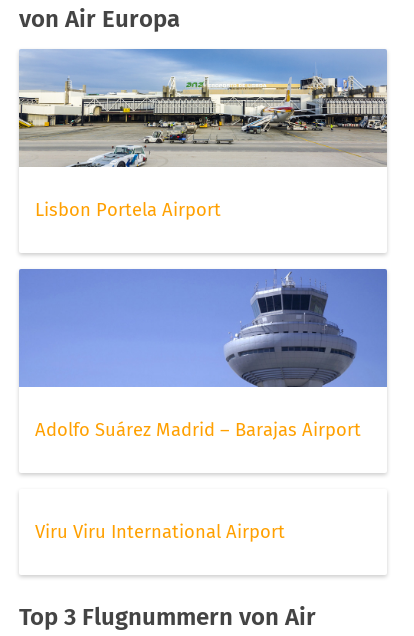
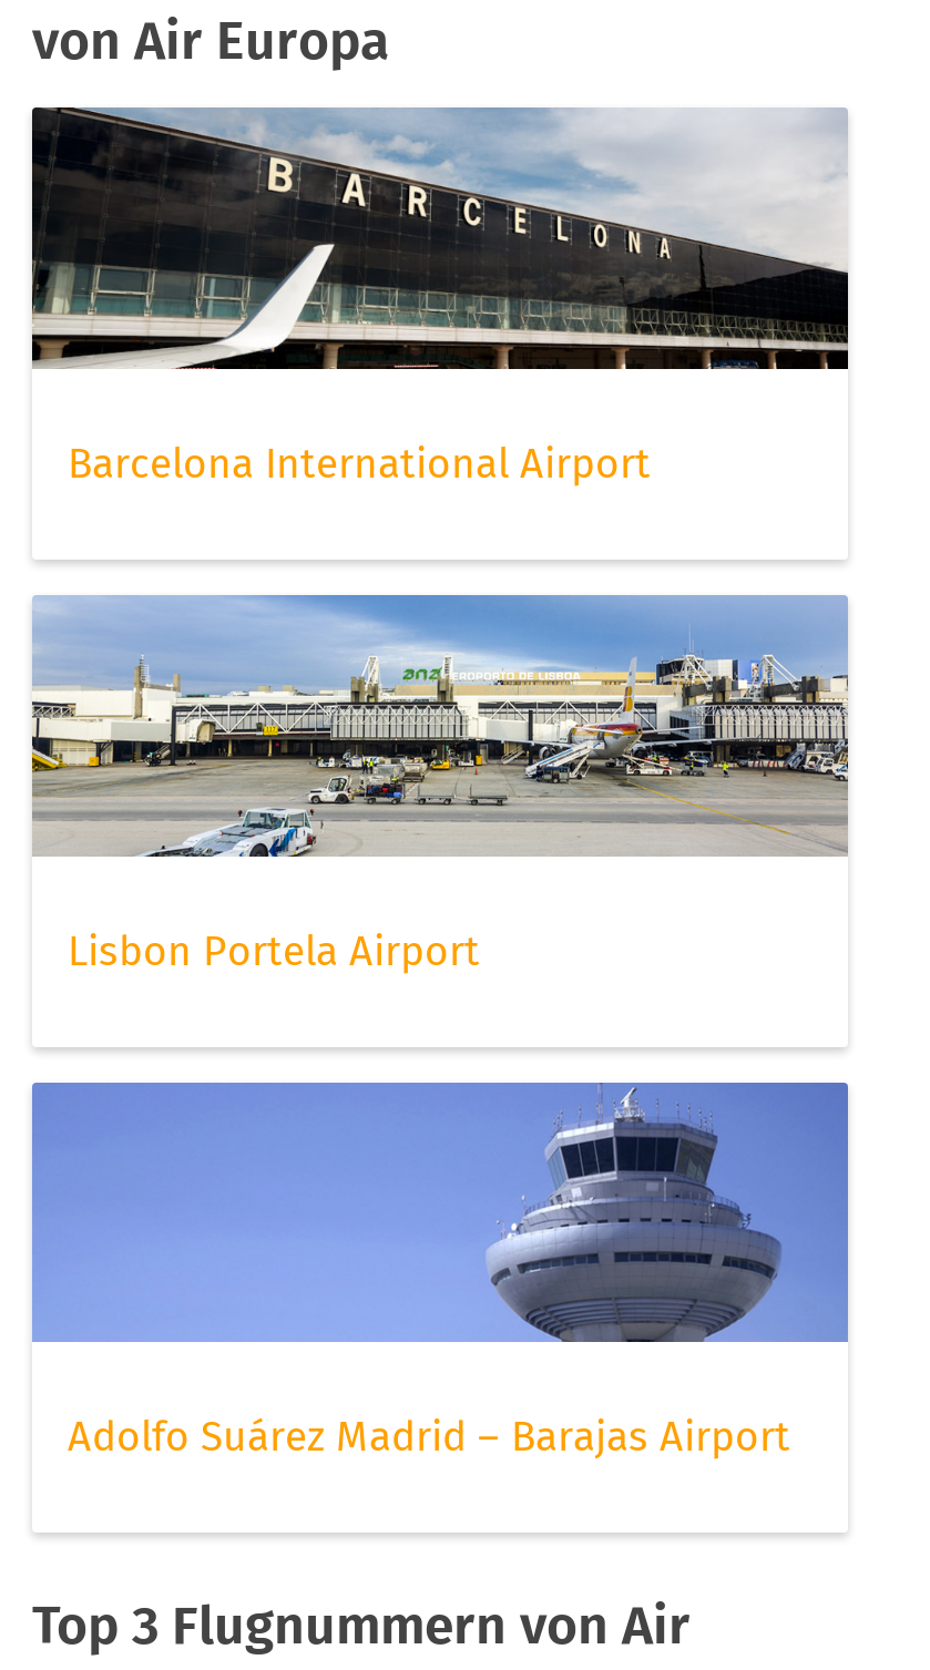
+ [image]
+ Barcelona International Airport

moved down: [image] | Lisbon Portela Airport | Adolfo Suárez Madrid – Barajas Airport

- Viru Viru International Airport
